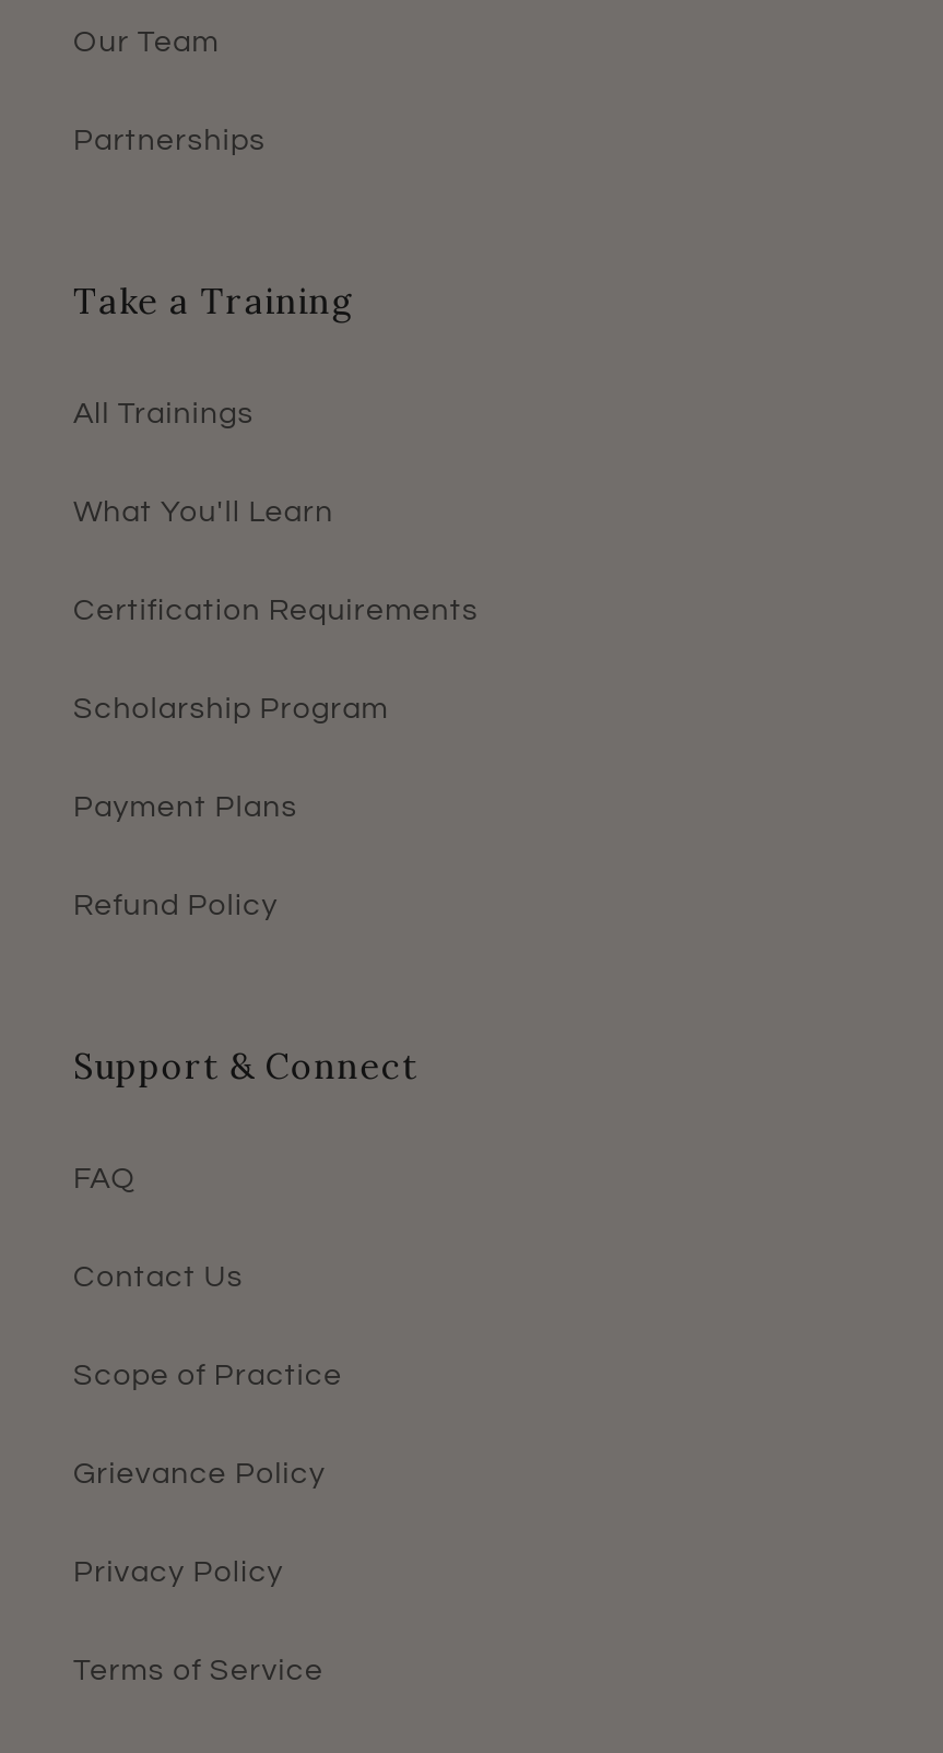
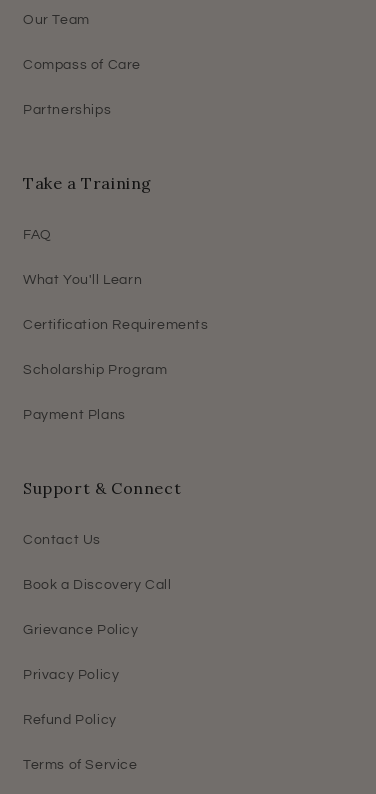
+ Compass of Care

moved down: Partnerships | Take a Training

- All Trainings

moved down: What You'll Learn | Certification Requirements | Scholarship Program | Payment Plans

moved down: Refund Policy

moved up: FAQ

moved up: Contact Us

- Scope of Practice
+ Book a Discovery Call

moved up: Grievance Policy | Privacy Policy
